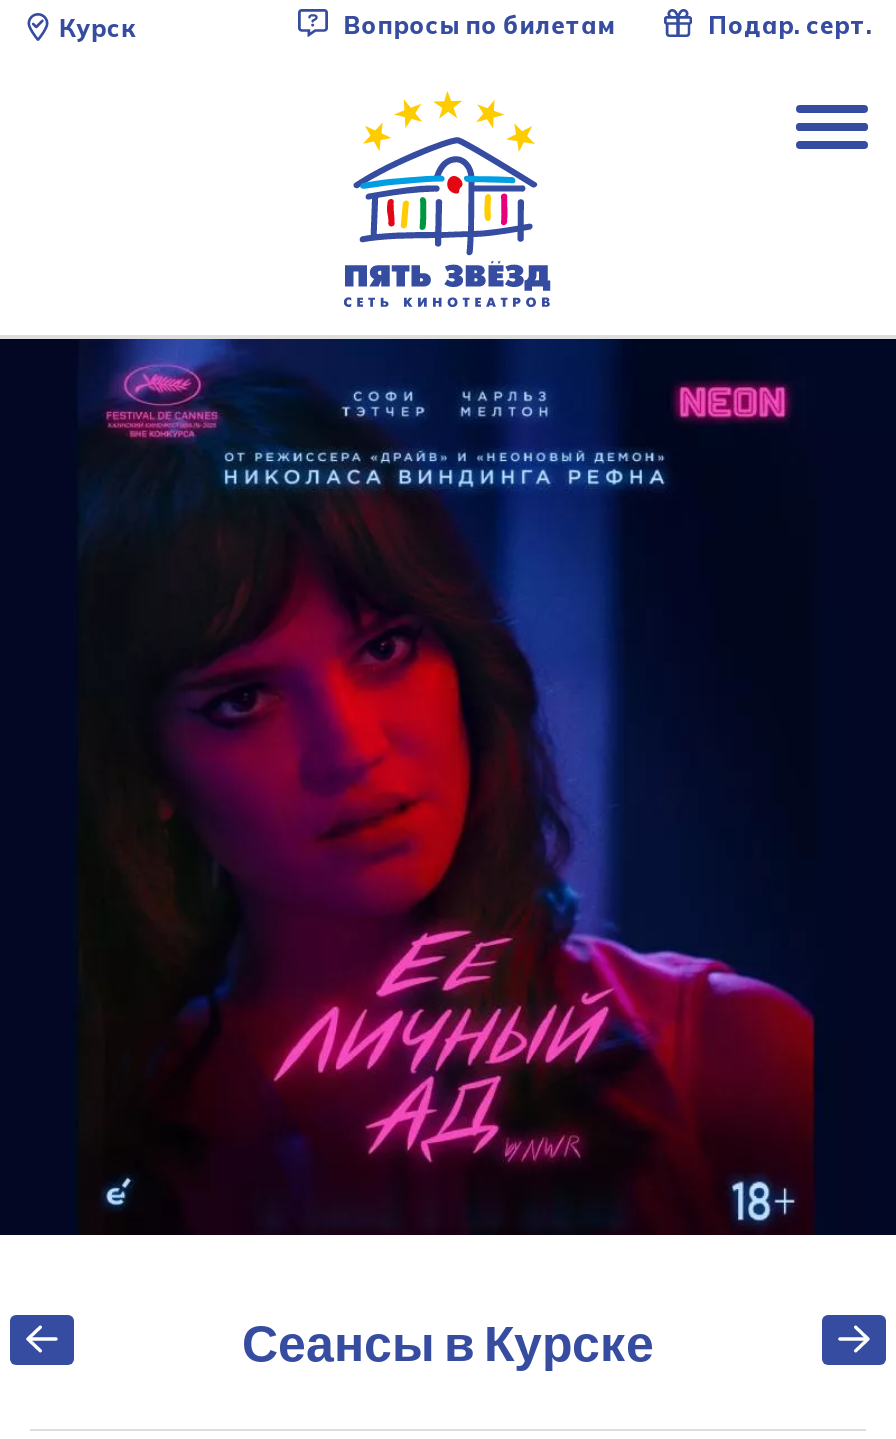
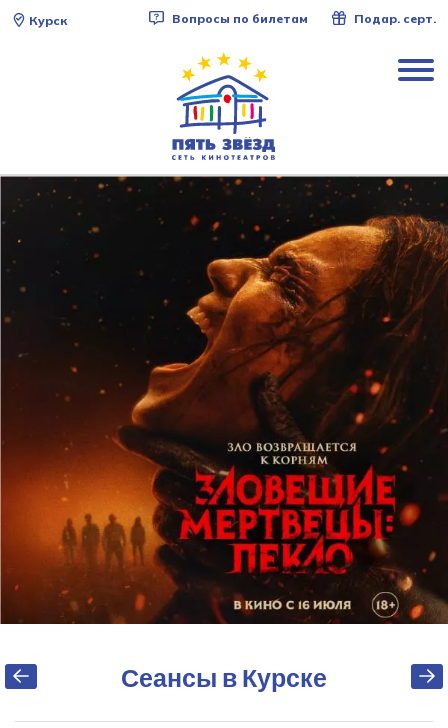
- [image]
+ [image]
